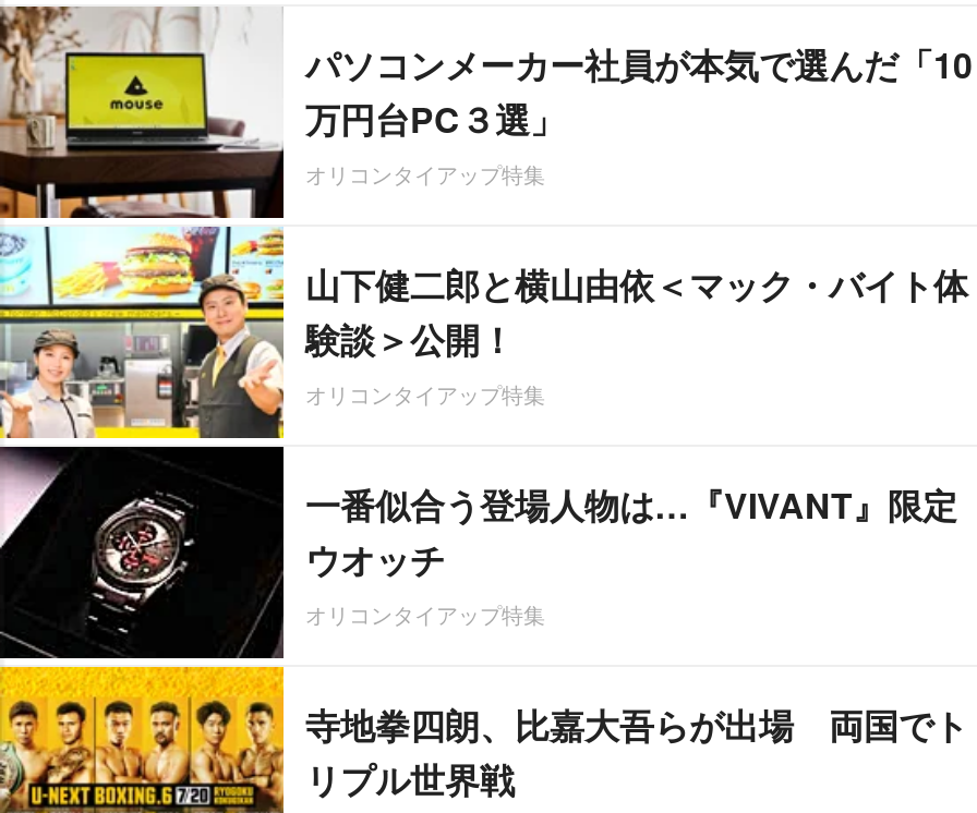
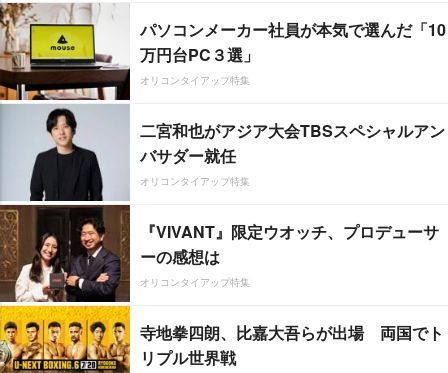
- [image]
- 山下健二郎と横山由依＜マック・バイト体
- 験談＞公開！
+ [image]
+ 二宮和也がアジア大会TBSスペシャルアン
+ バサダー就任

- 一番似合う登場人物は…『VIVANT』限定
- ウオッチ
+ 『VIVANT』限定ウオッチ、プロデューサ
+ ーの感想は
